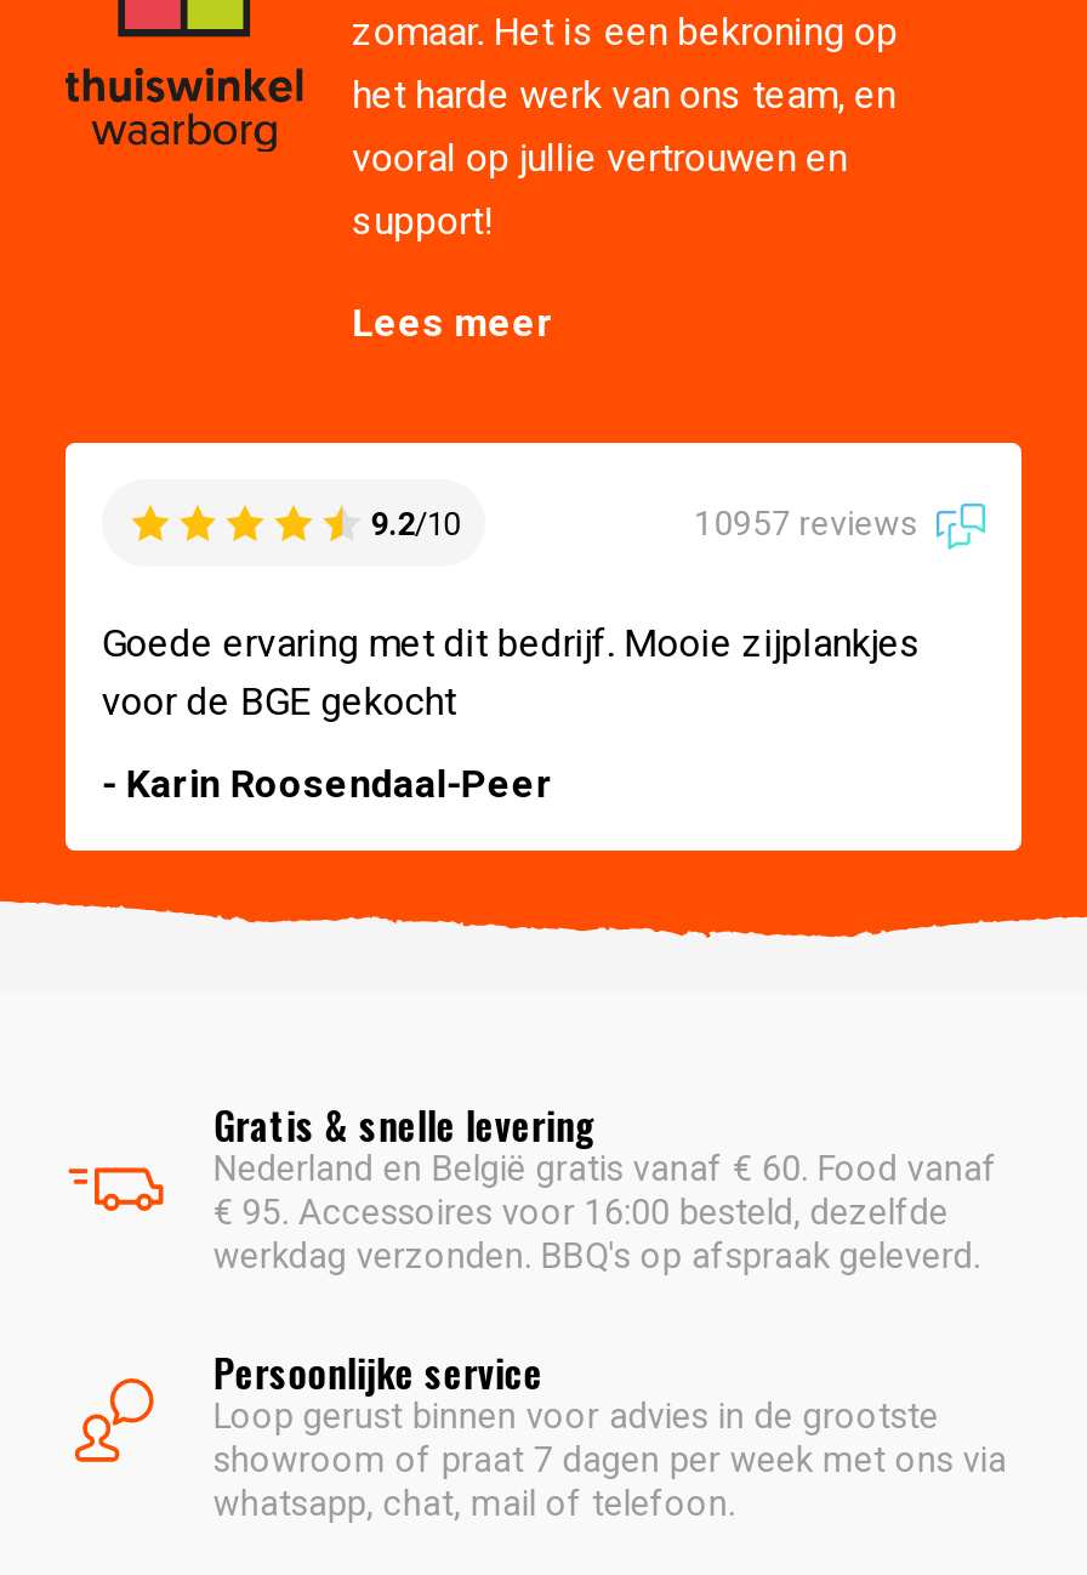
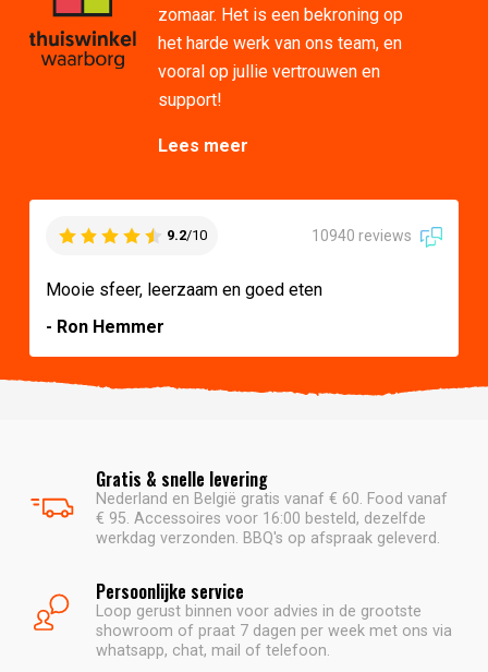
- 10957 reviews
+ 10940 reviews

- Goede ervaring met dit bedrijf. Mooie zijplankjes
- voor de BGE gekocht
+ Mooie sfeer, leerzaam en goed eten

- - Karin Roosendaal-Peer
+ - Ron Hemmer
